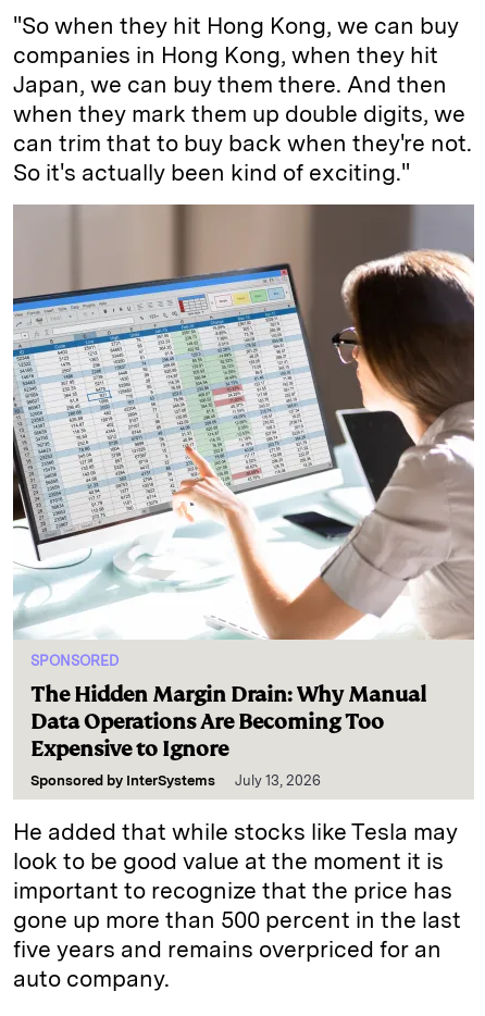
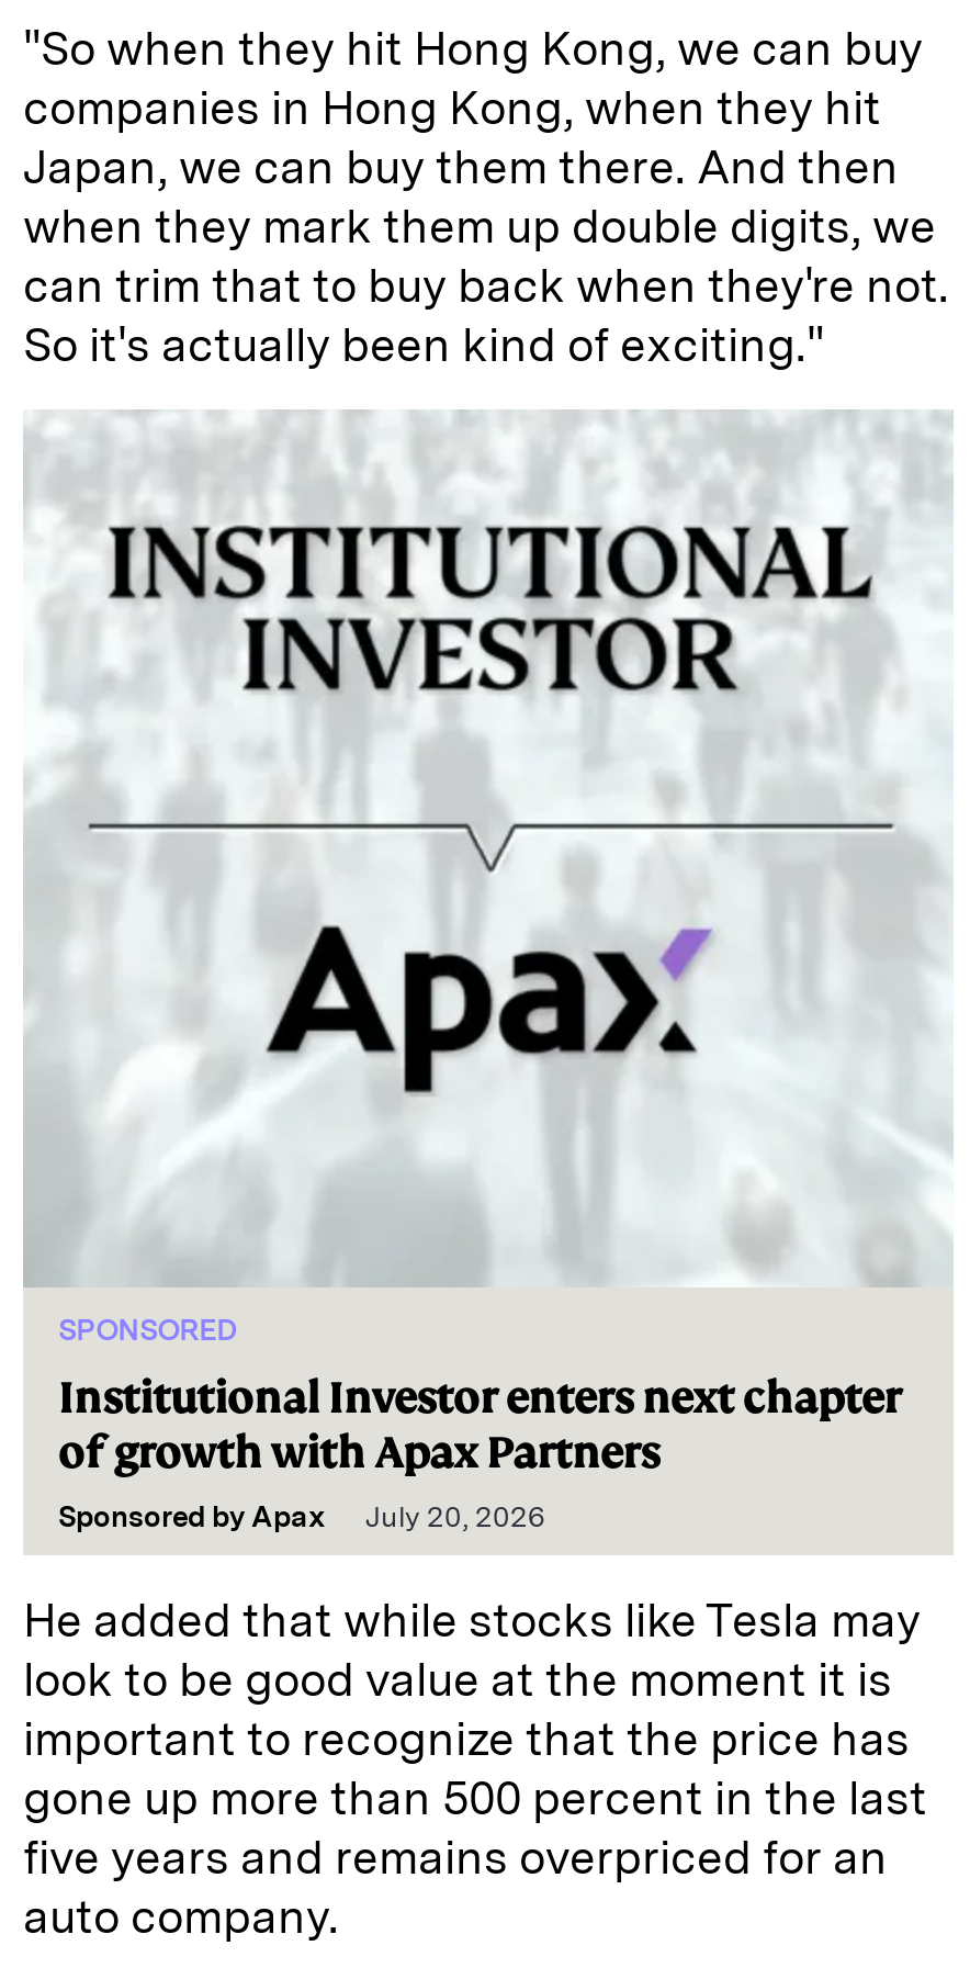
- [image]
- The Hidden Margin Drain: Why Manual
- Data Operations Are Becoming Too
- Expensive to Ignore
- Sponsored by InterSystems
- July 13, 2026
+ [image]
+ Institutional Investor enters next chapter
+ of growth with Apax Partners
+ Sponsored by Apax
+ July 20, 2026
